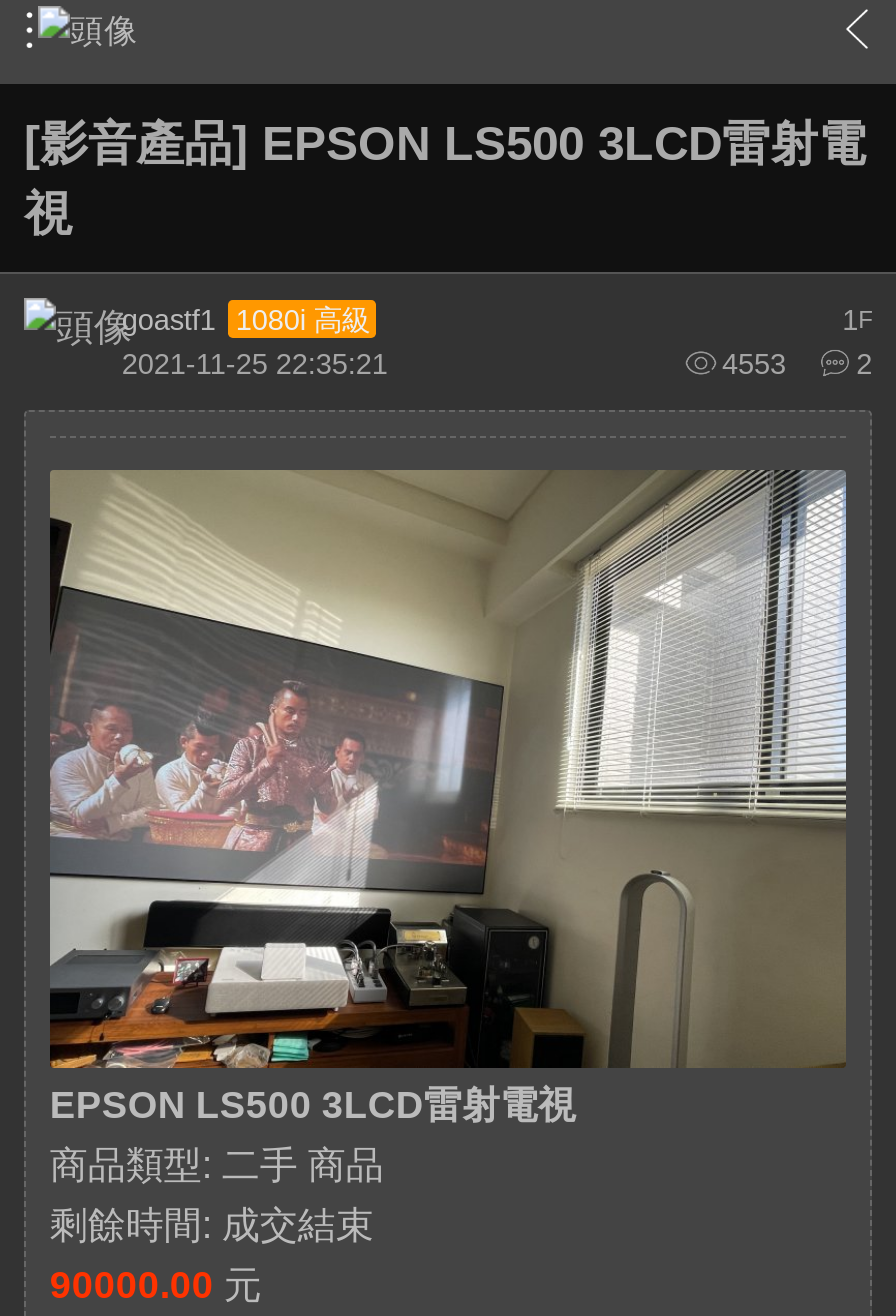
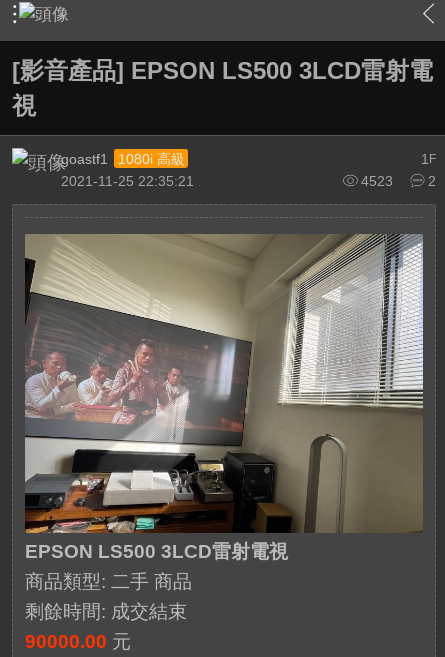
- 4553 2
+ 4523 2
